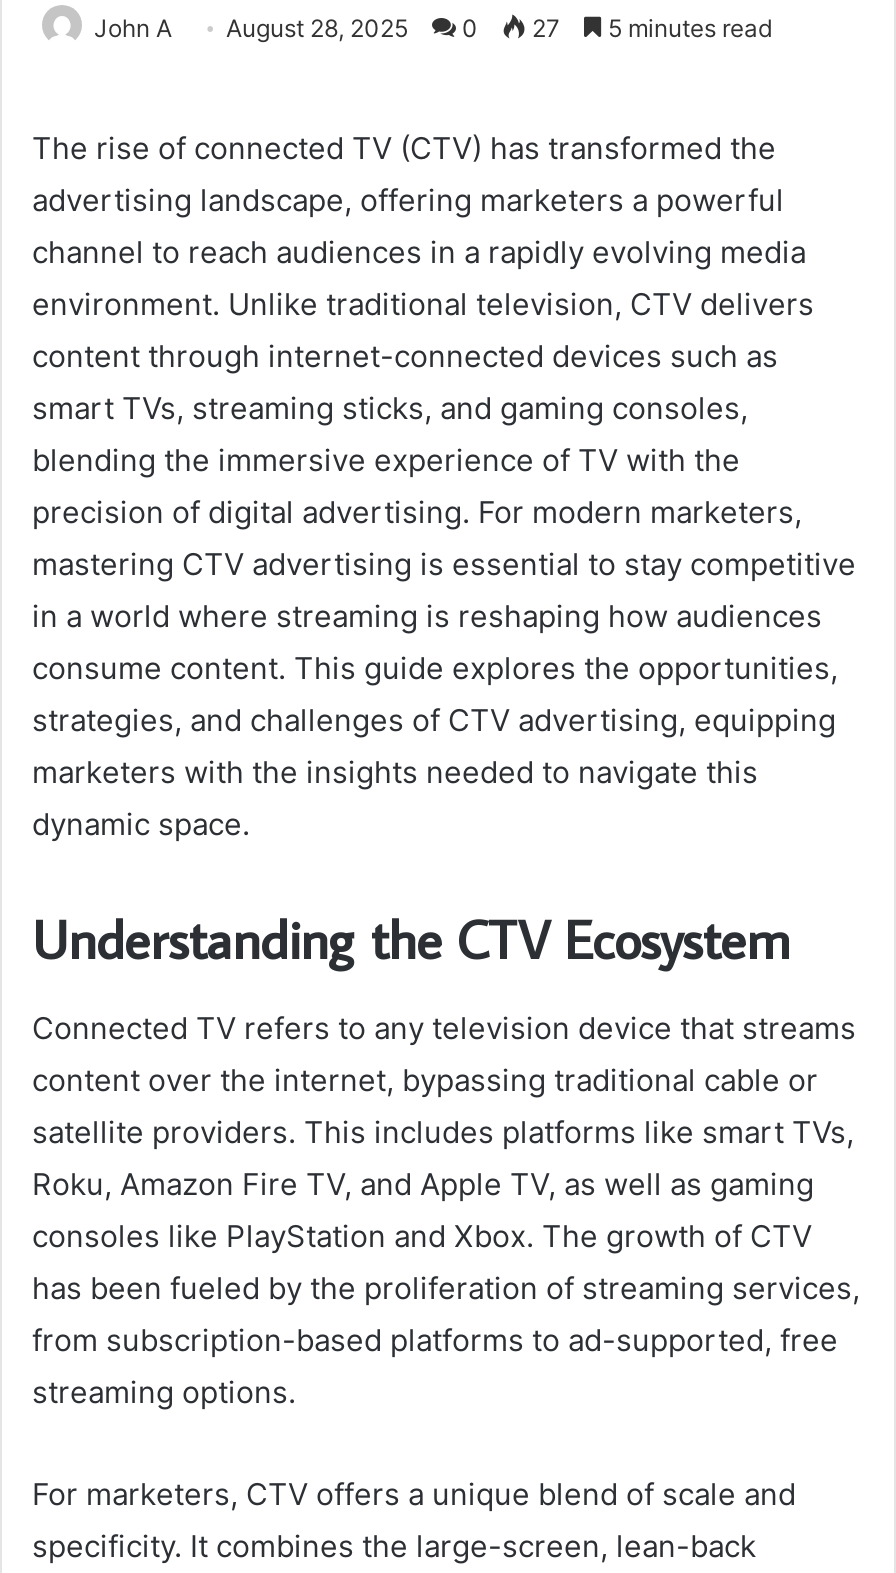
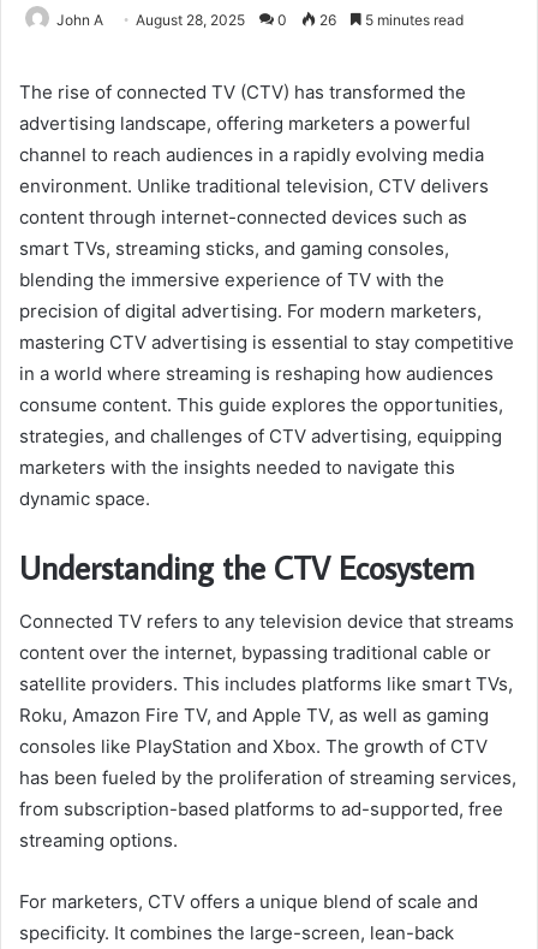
- John A August 28, 2025 0 27 5 minutes read
+ John A August 28, 2025 0 26 5 minutes read
